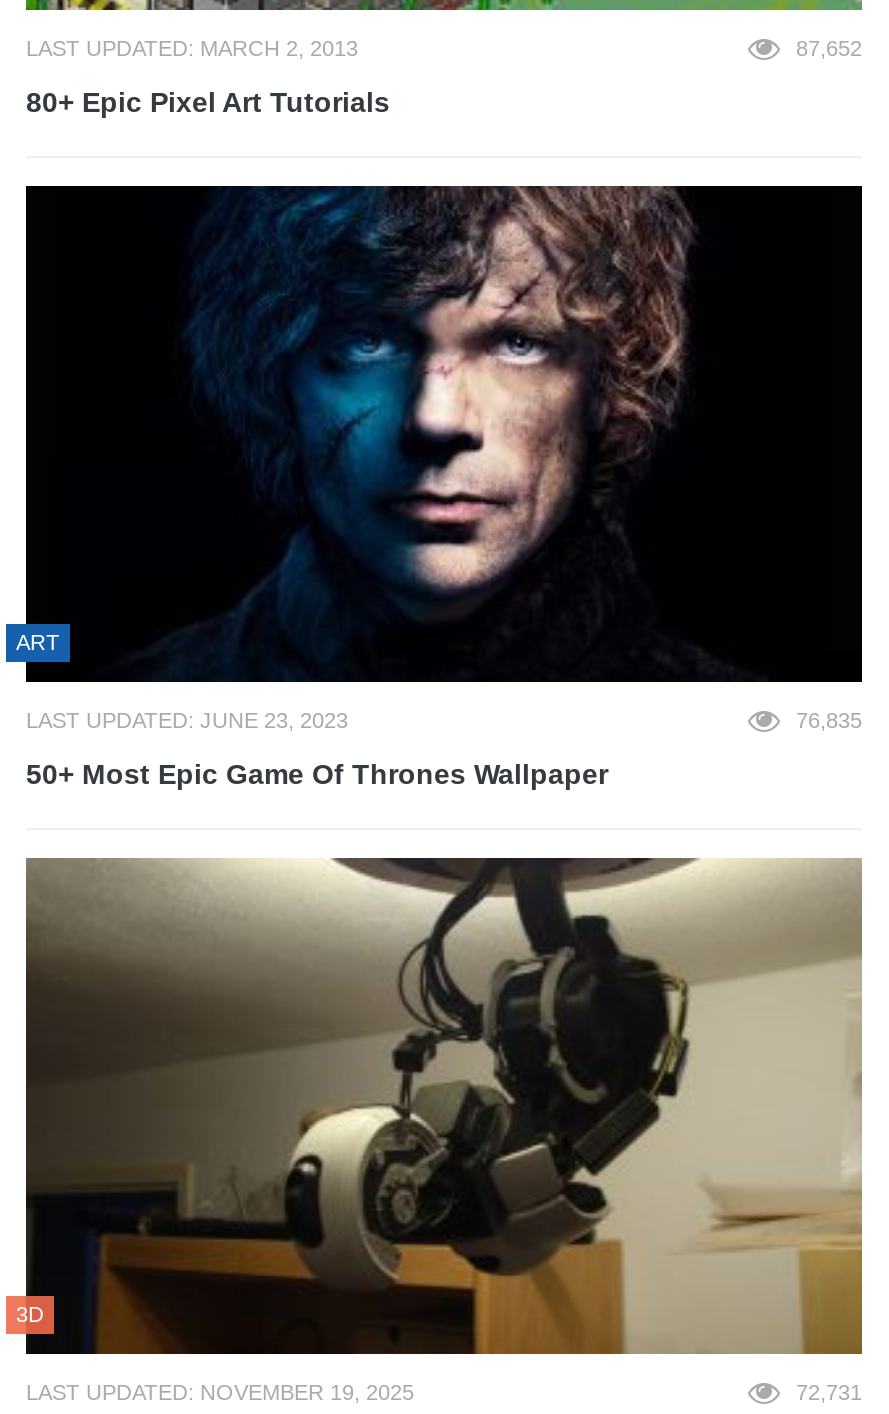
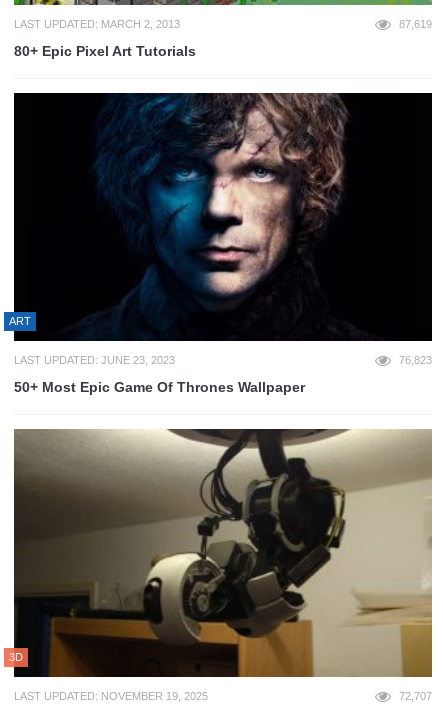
- 87,652
+ 87,619

- 76,835
+ 76,823

- 72,731
+ 72,707
